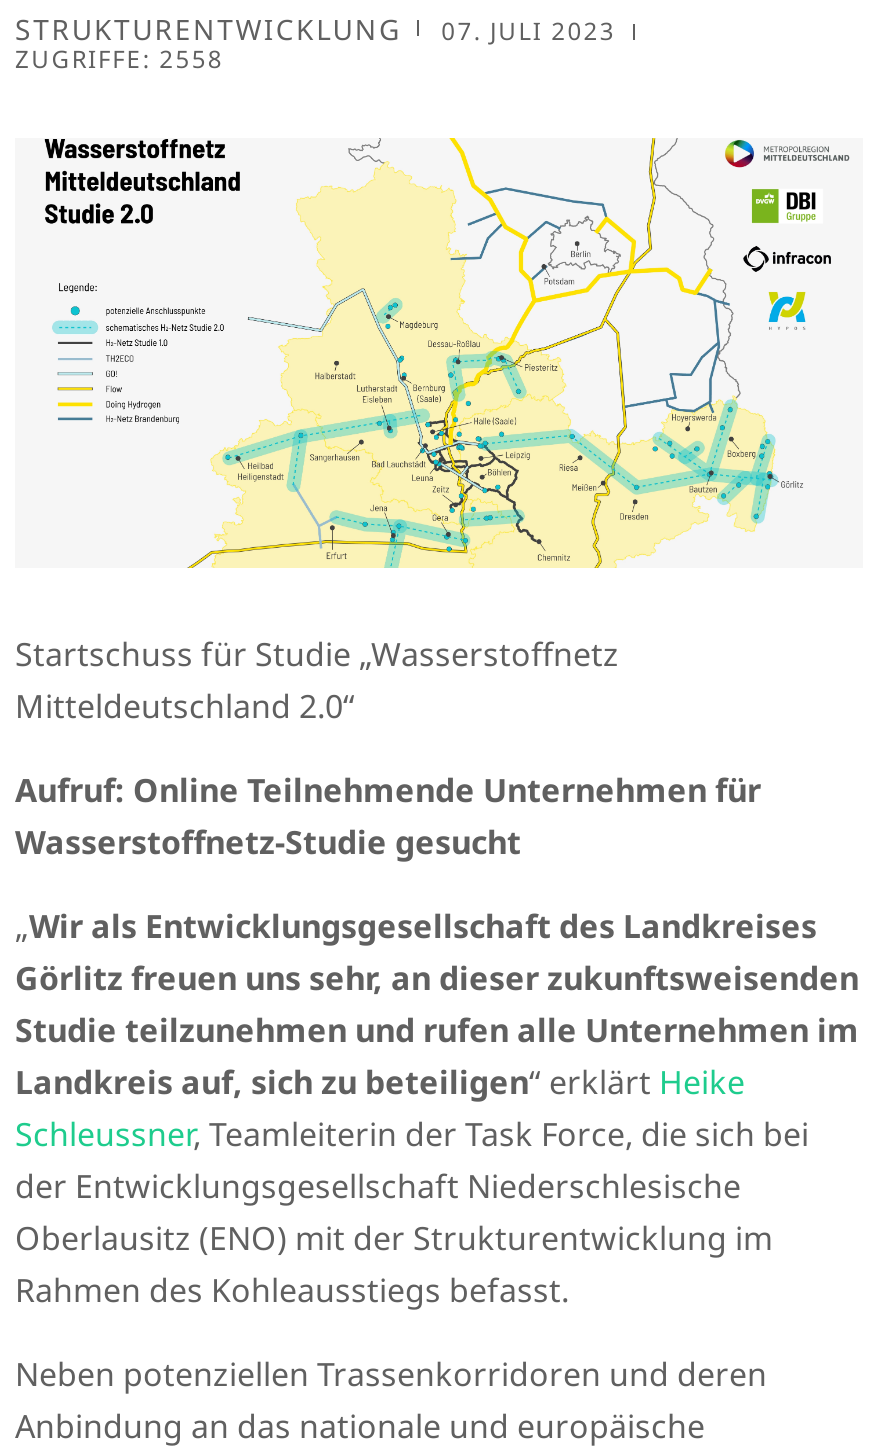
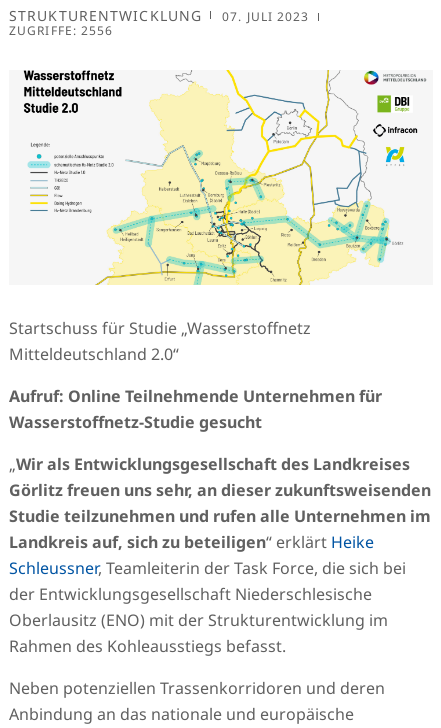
- ZUGRIFFE: 2558
+ ZUGRIFFE: 2556
